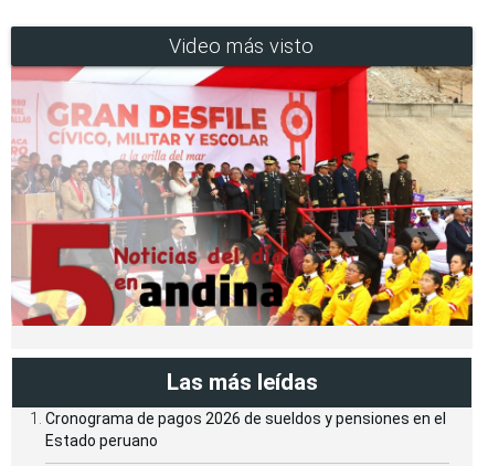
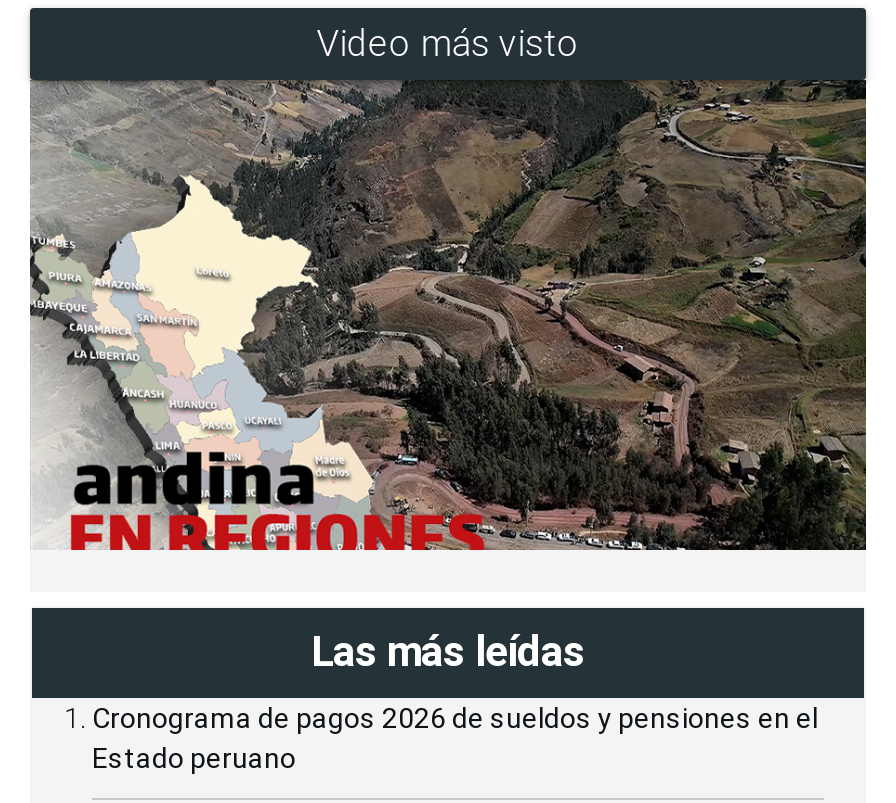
- [image]
+ [image]
